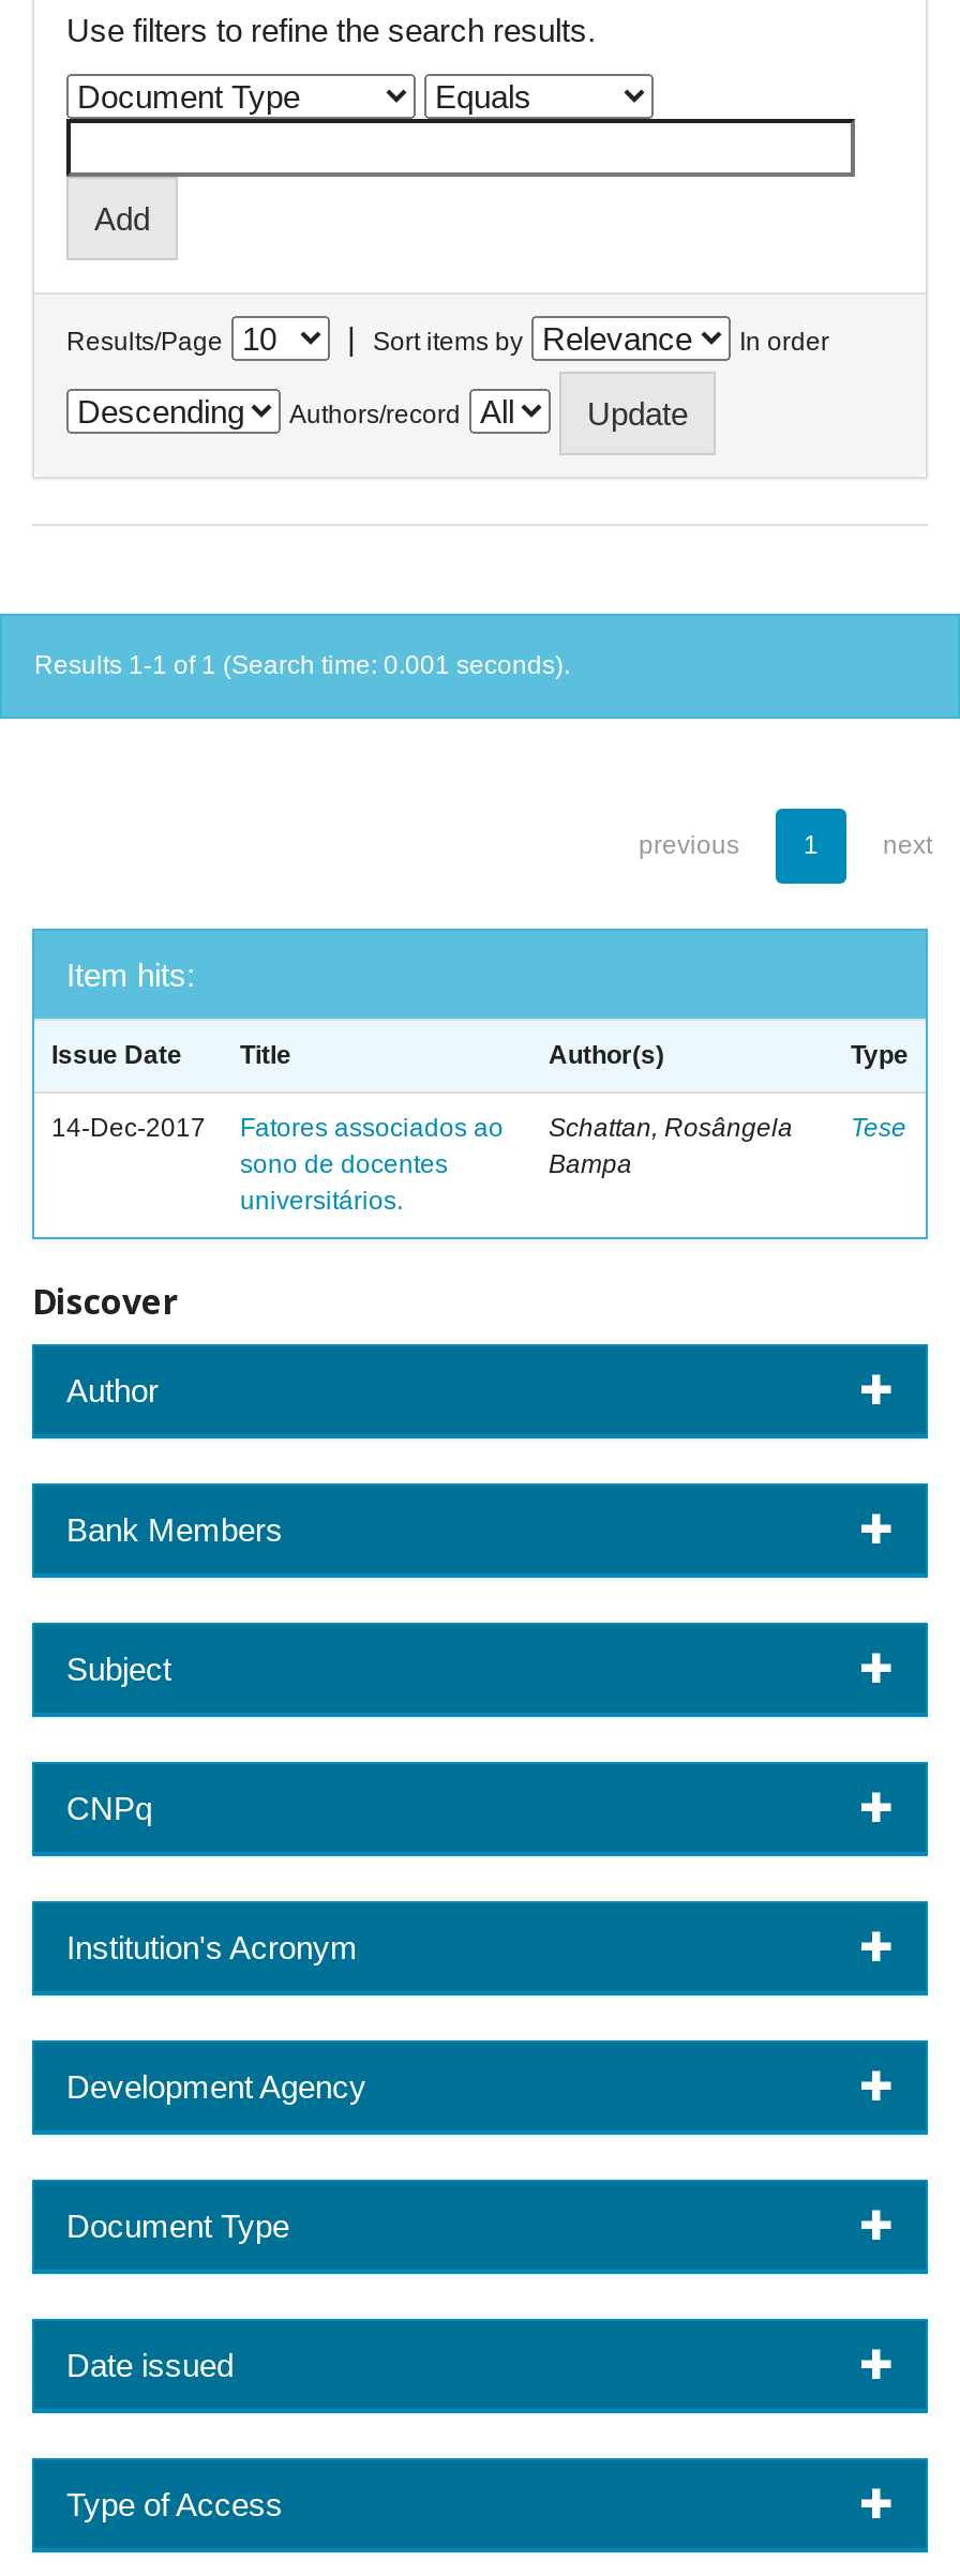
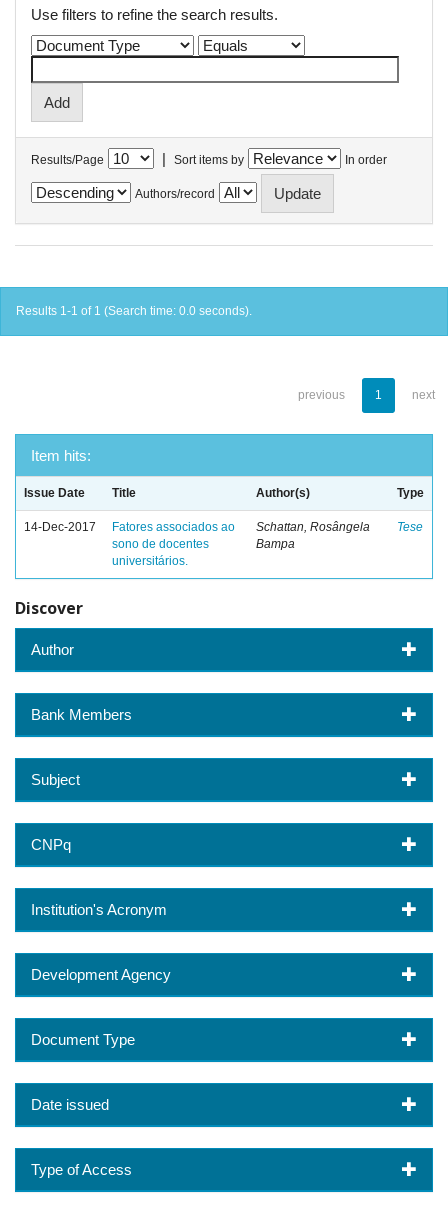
- Results 1-1 of 1 (Search time: 0.001 seconds).
+ Results 1-1 of 1 (Search time: 0.0 seconds).
